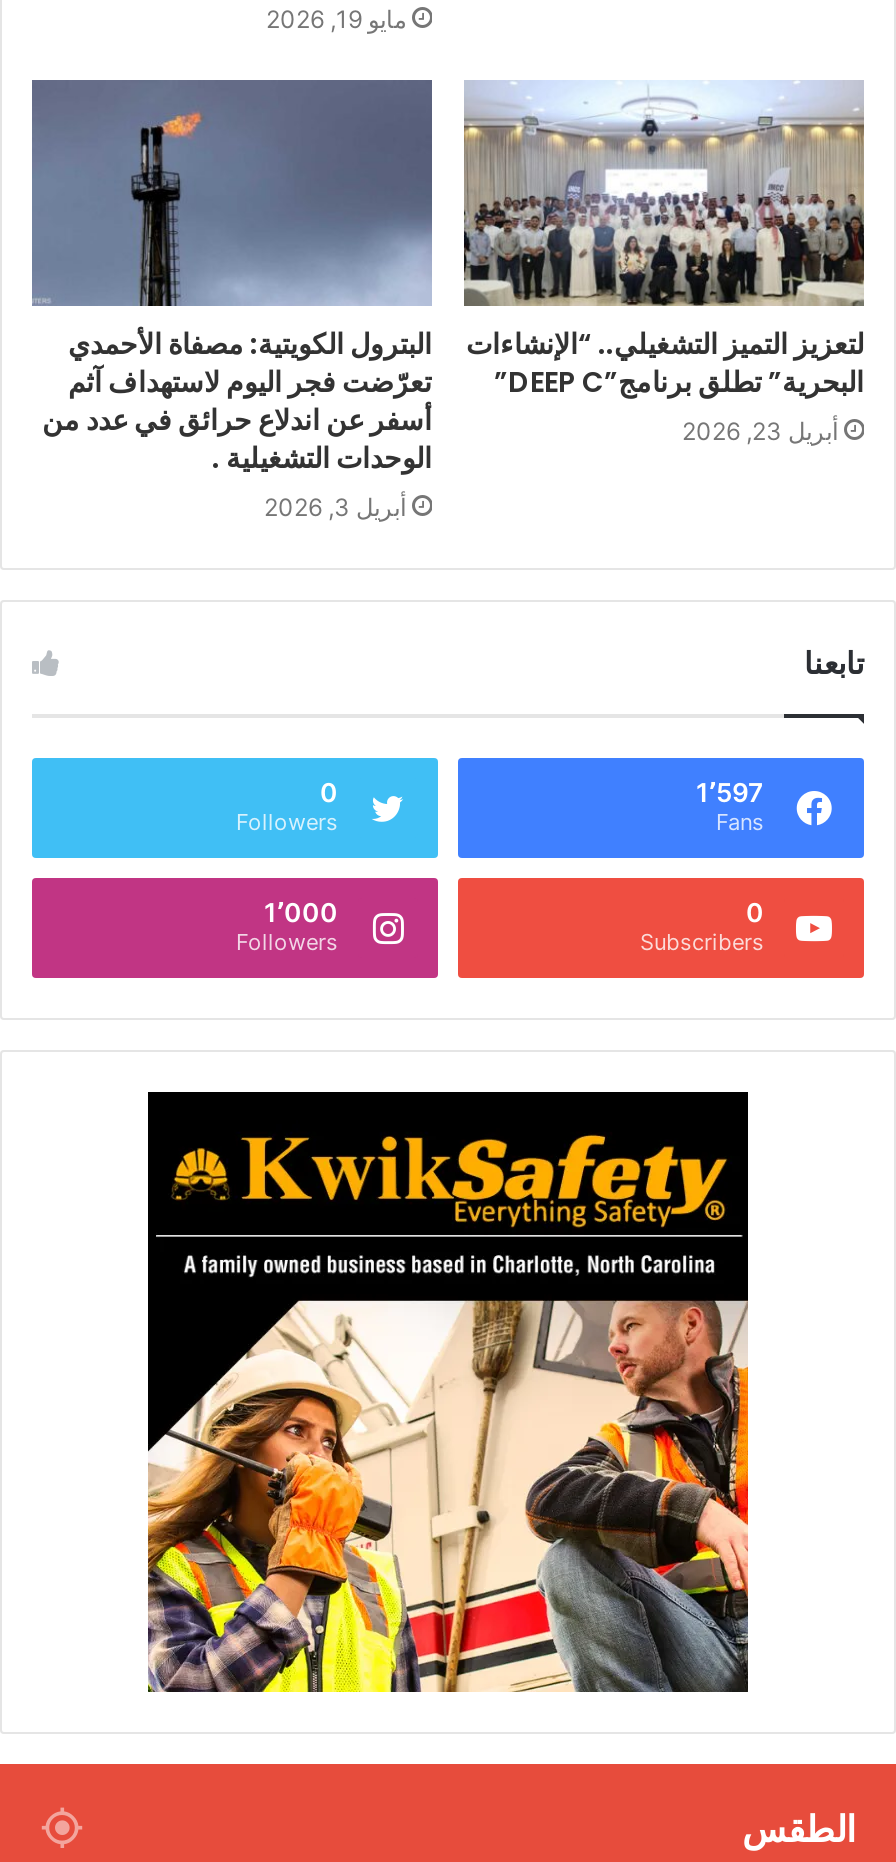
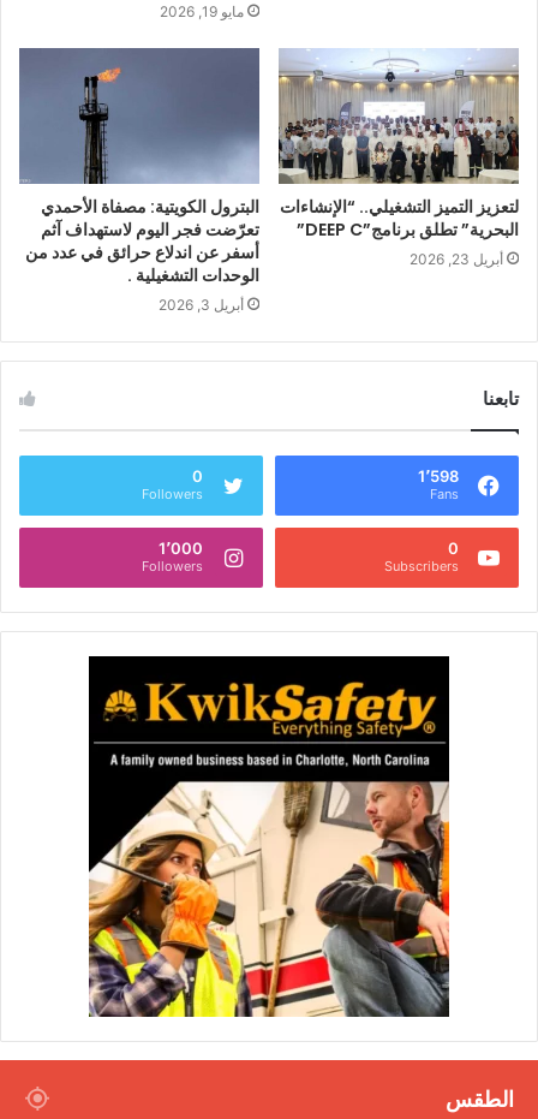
- 1٬597
+ 1٬598
